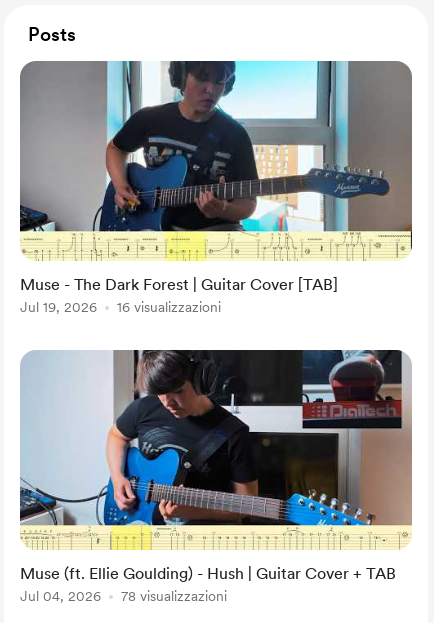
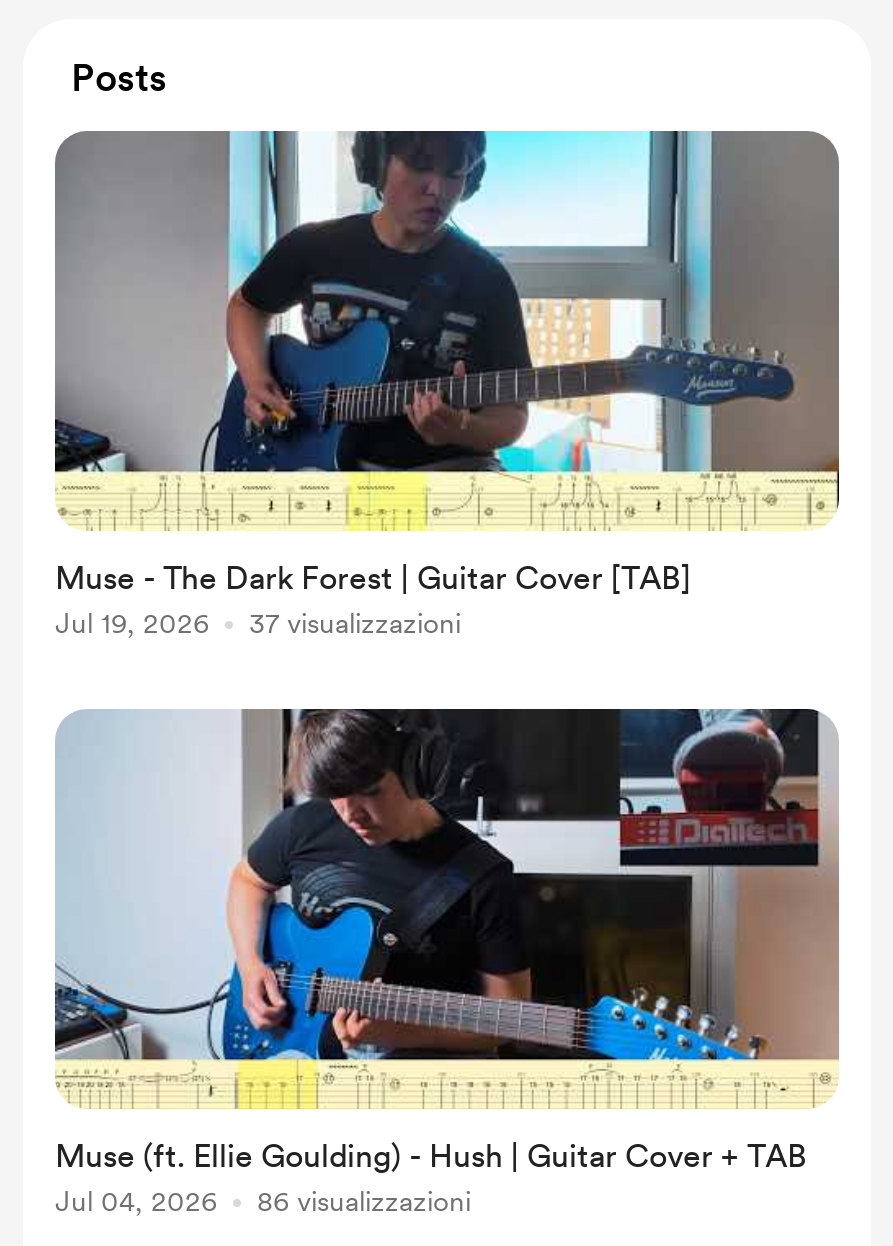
- 16 visualizzazioni
+ 37 visualizzazioni

- 78 visualizzazioni
+ 86 visualizzazioni
